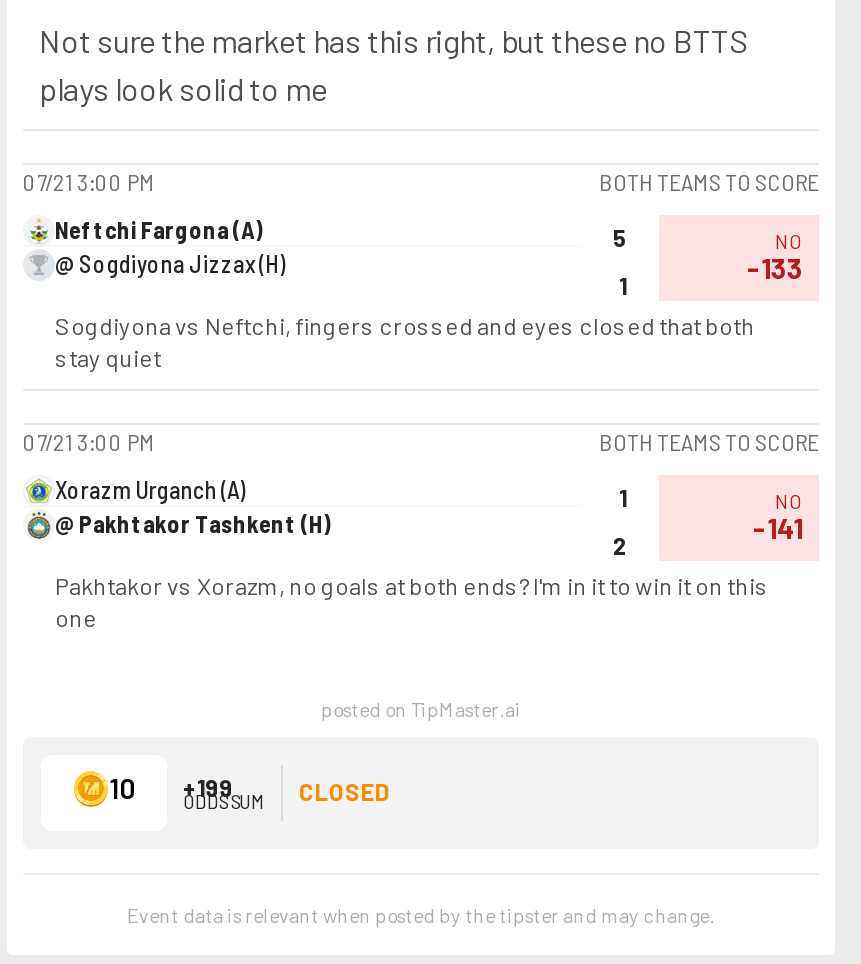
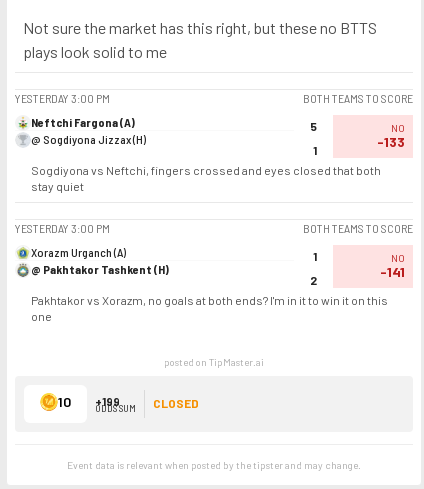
- 07/21 3:00 PM
+ YESTERDAY 3:00 PM

- 07/21 3:00 PM
+ YESTERDAY 3:00 PM
